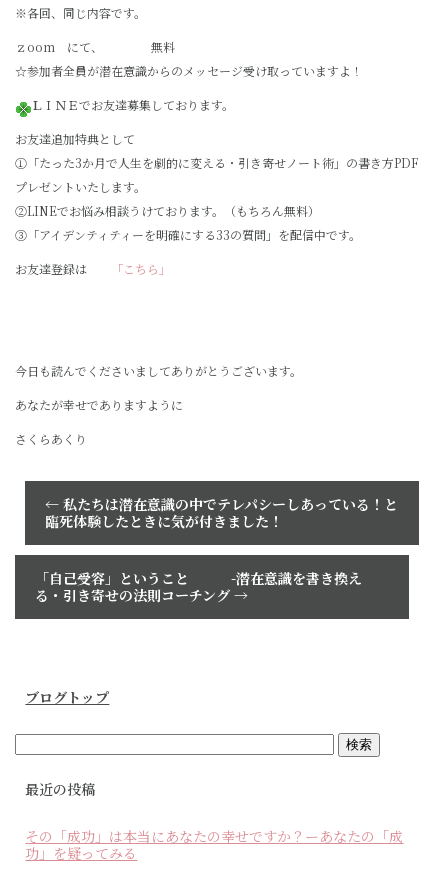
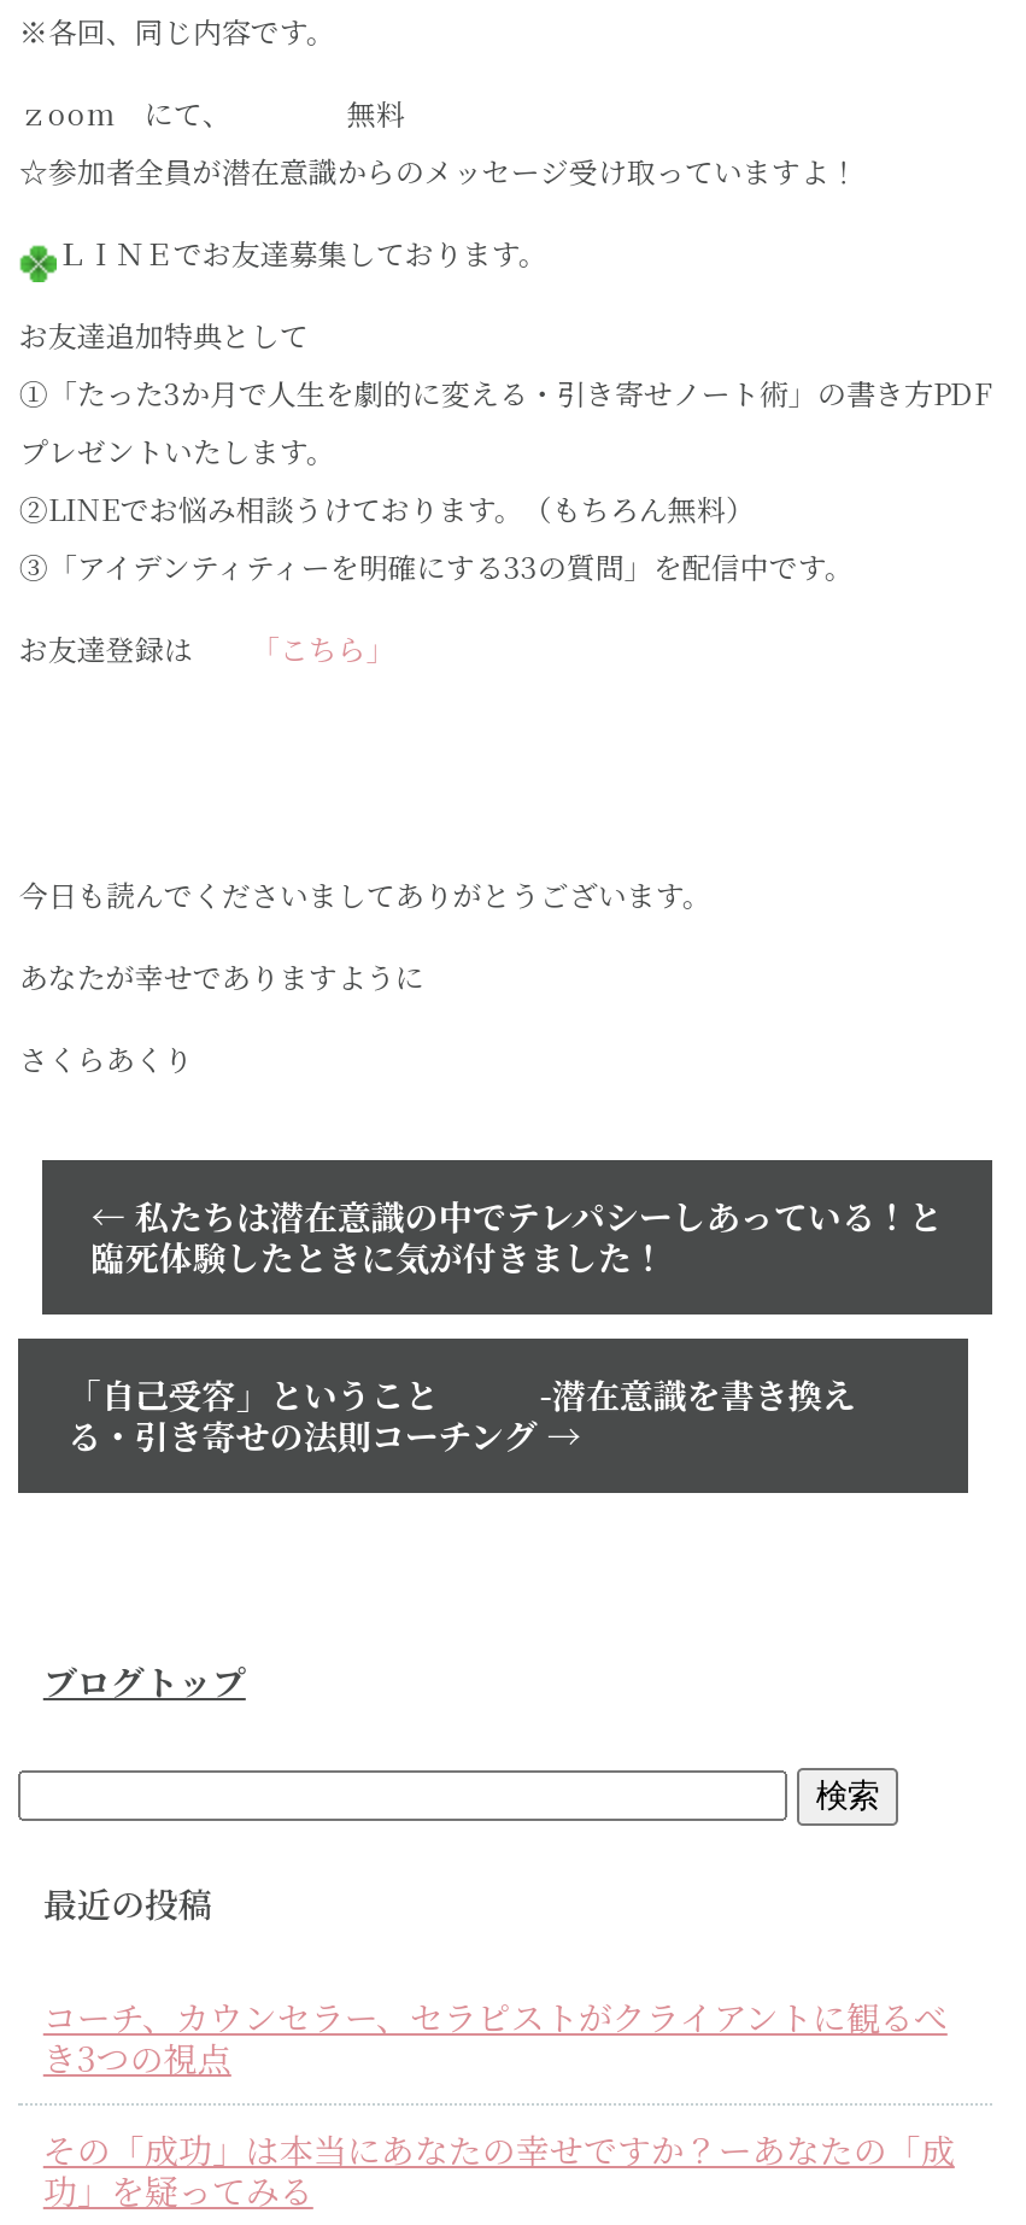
+ コーチ、カウンセラー、セラピストがクライアントに観るべ
+ き3つの視点
